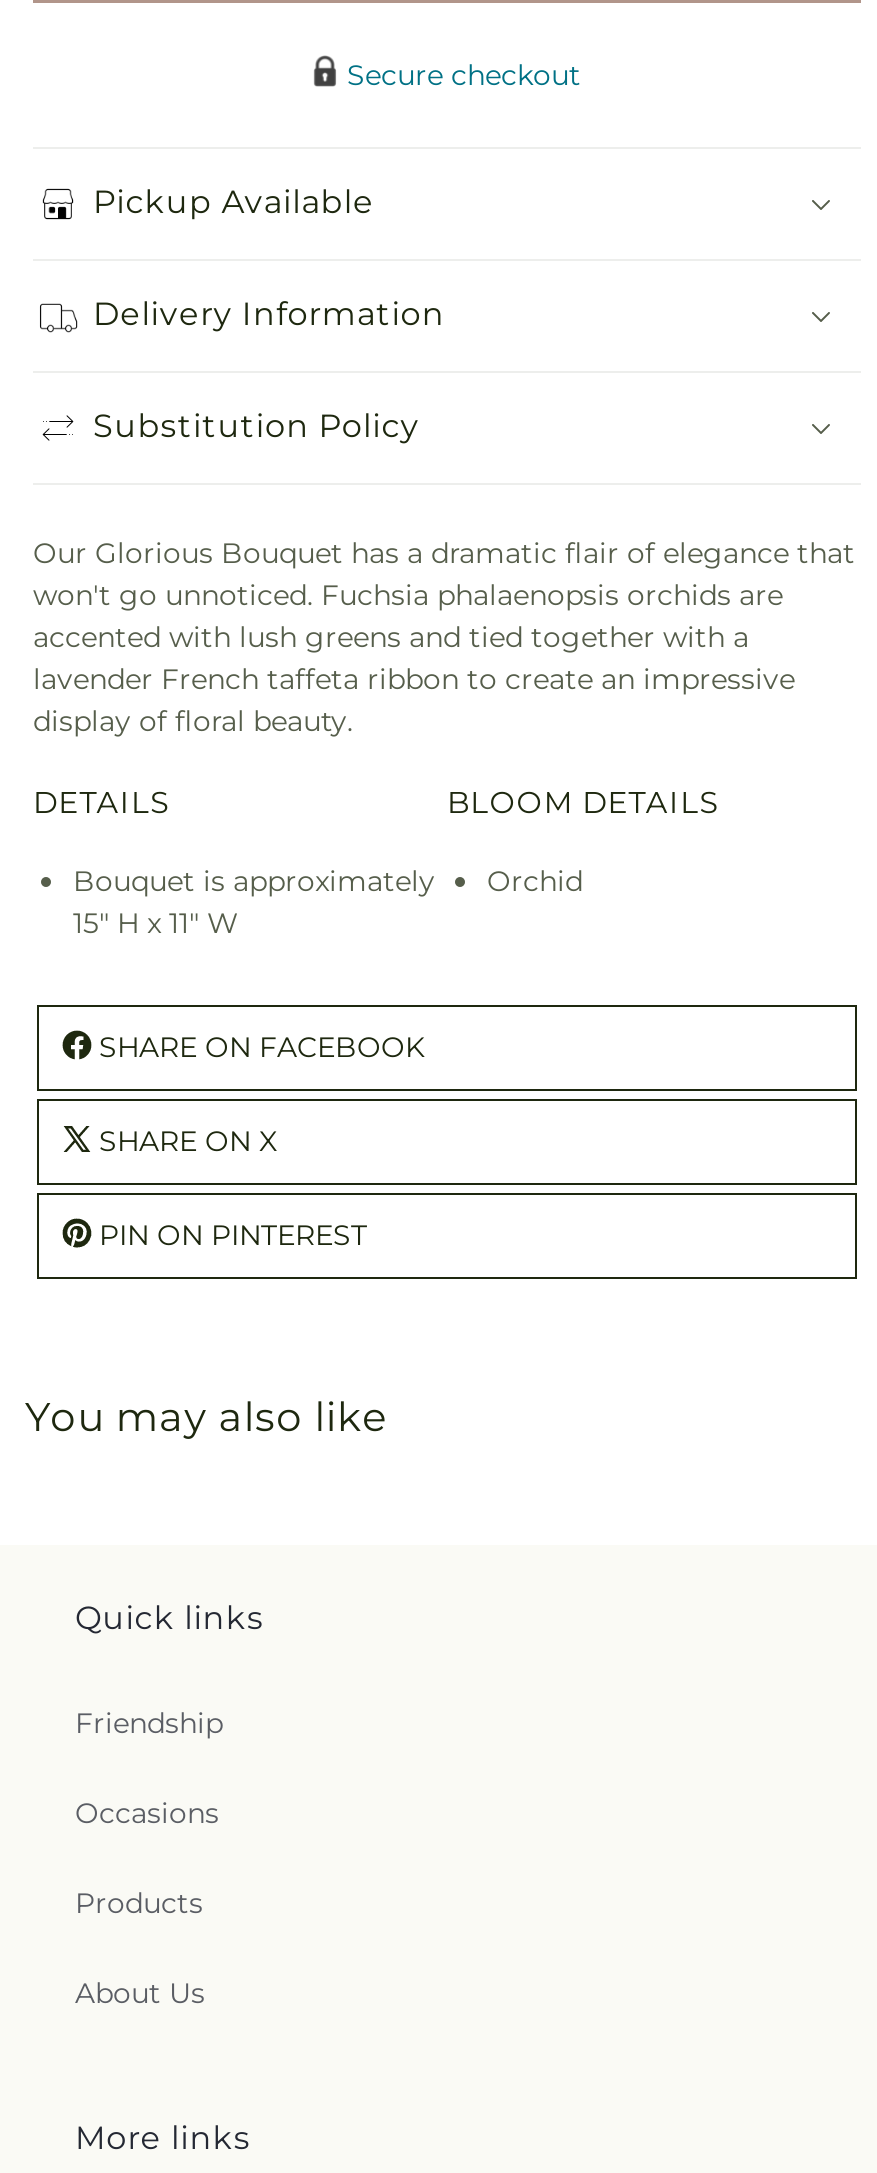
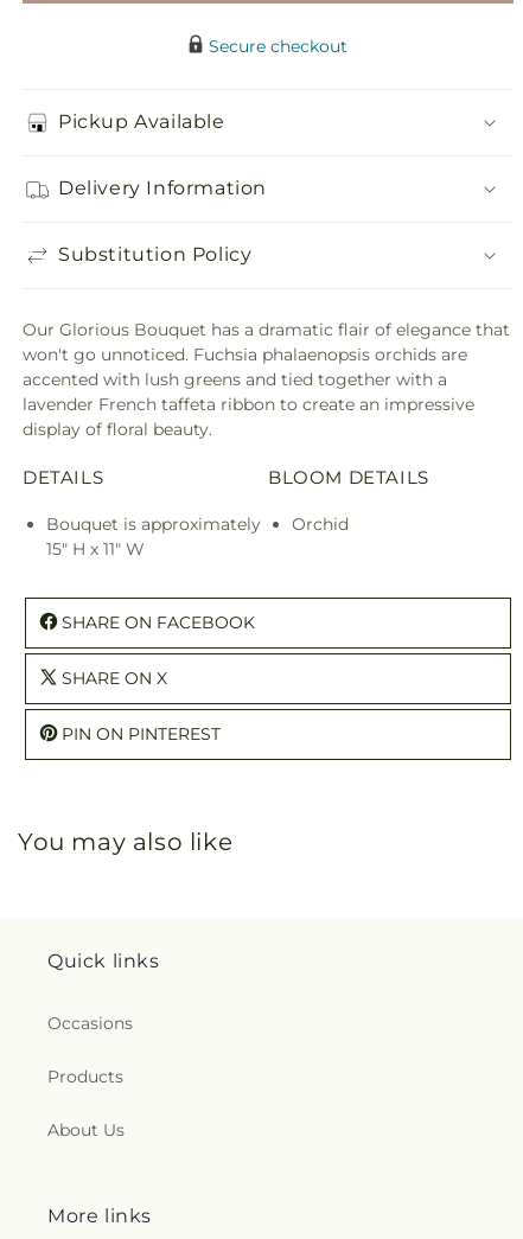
- Friendship
